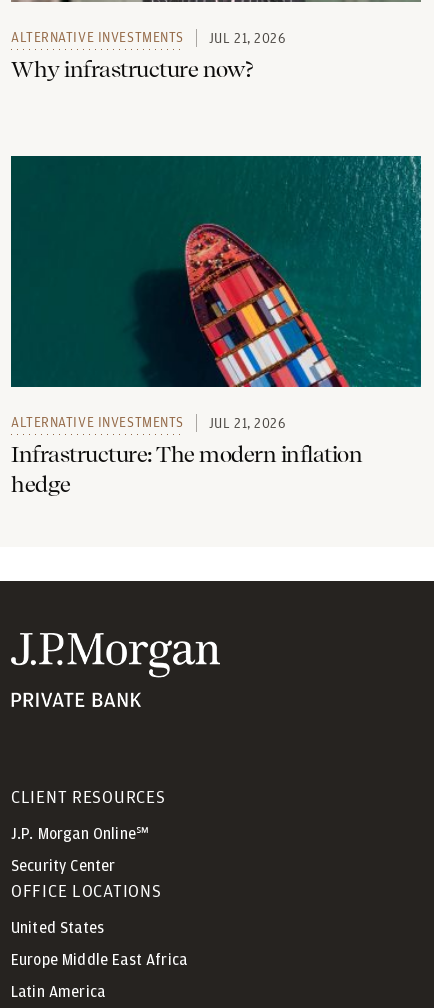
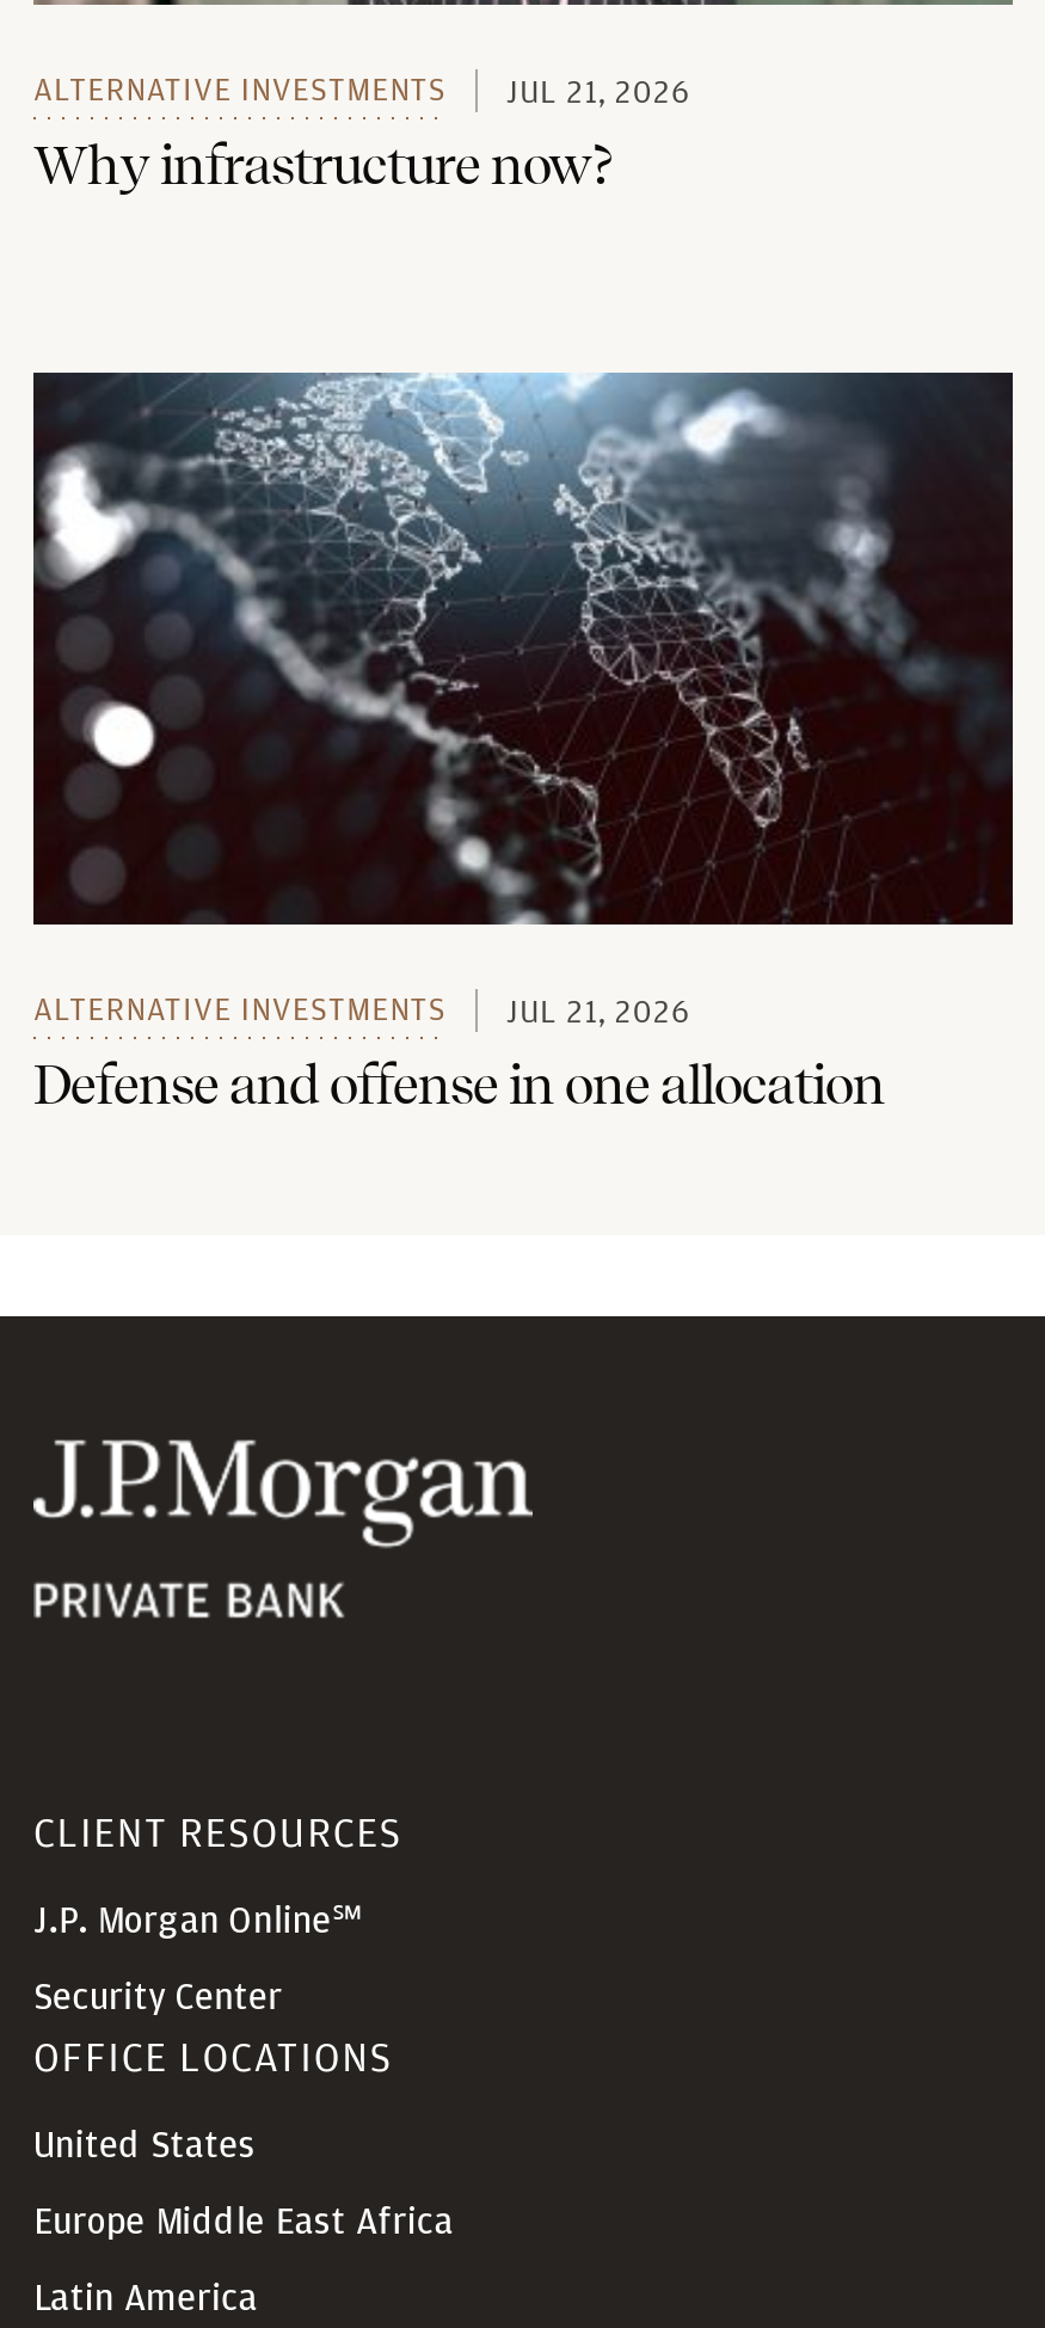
- [image]
+ [image]

- Infrastructure: The modern inflation
- hedge
+ Defense and offense in one allocation
